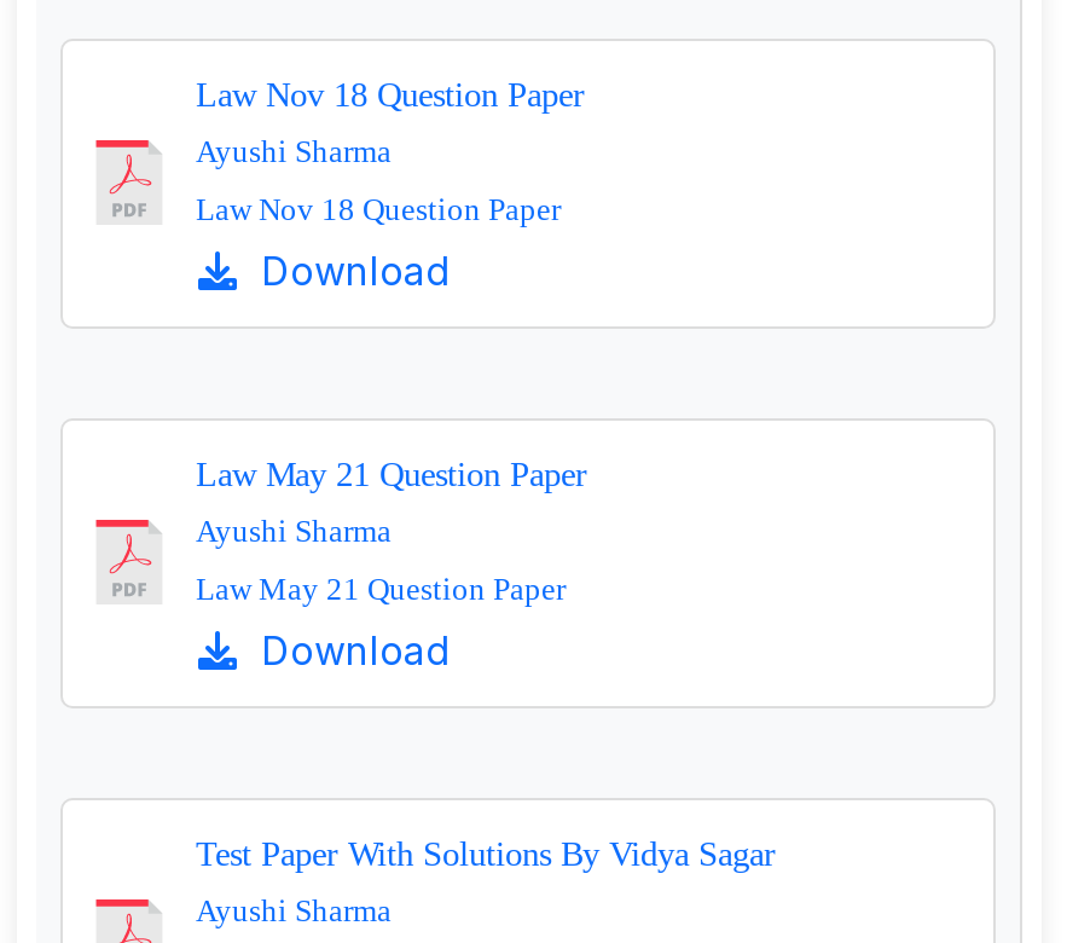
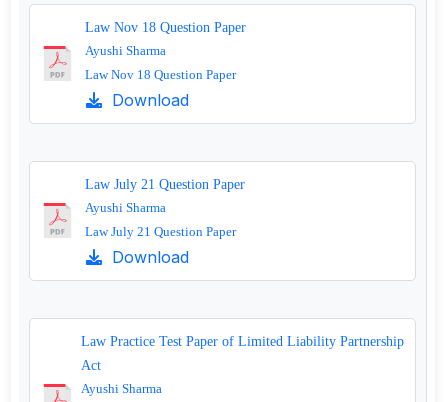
- Law May 21 Question Paper
+ Law July 21 Question Paper

- Law May 21 Question Paper
+ Law July 21 Question Paper

- Test Paper With Solutions By Vidya Sagar
+ Law Practice Test Paper of Limited Liability Partnership
+ Act
